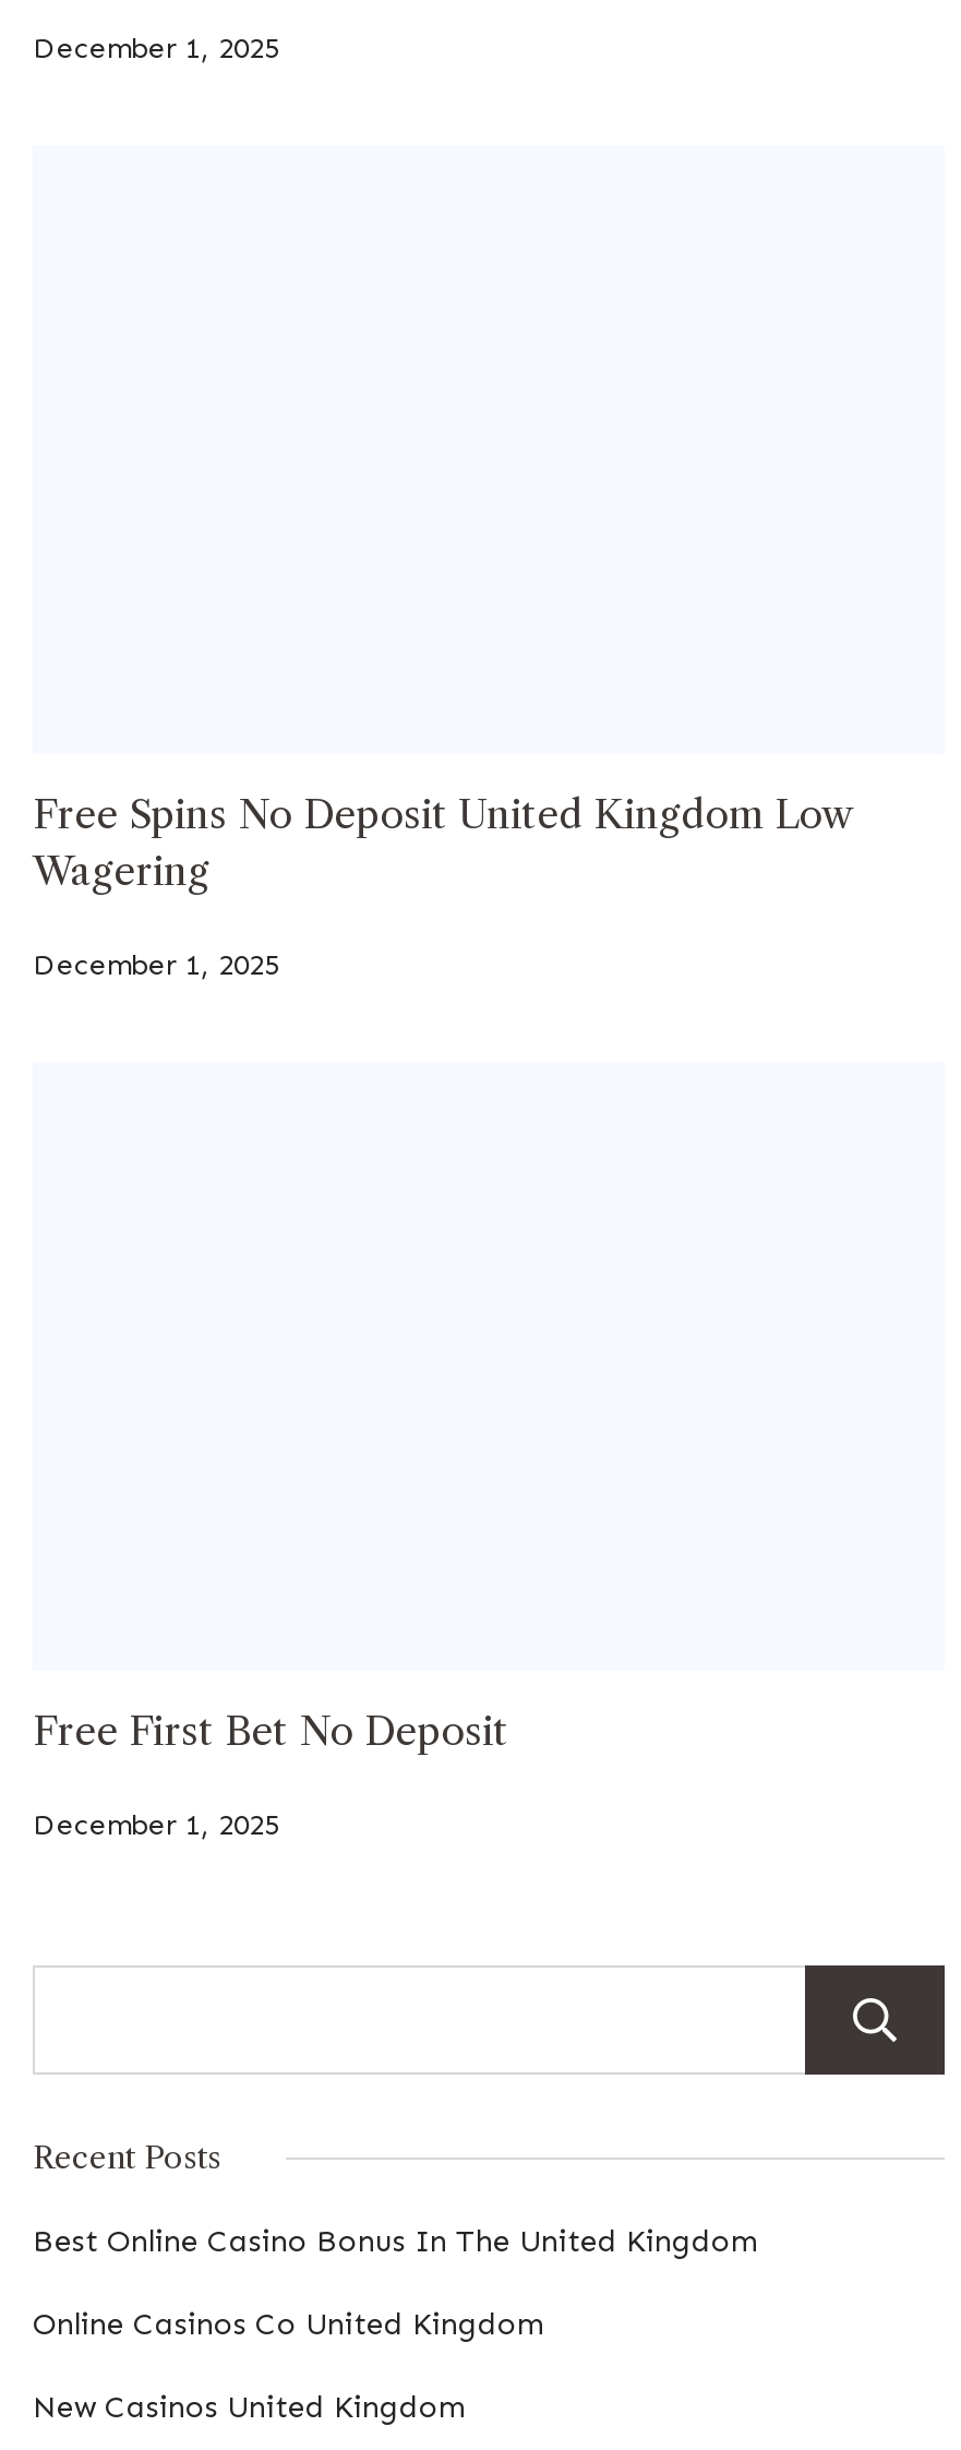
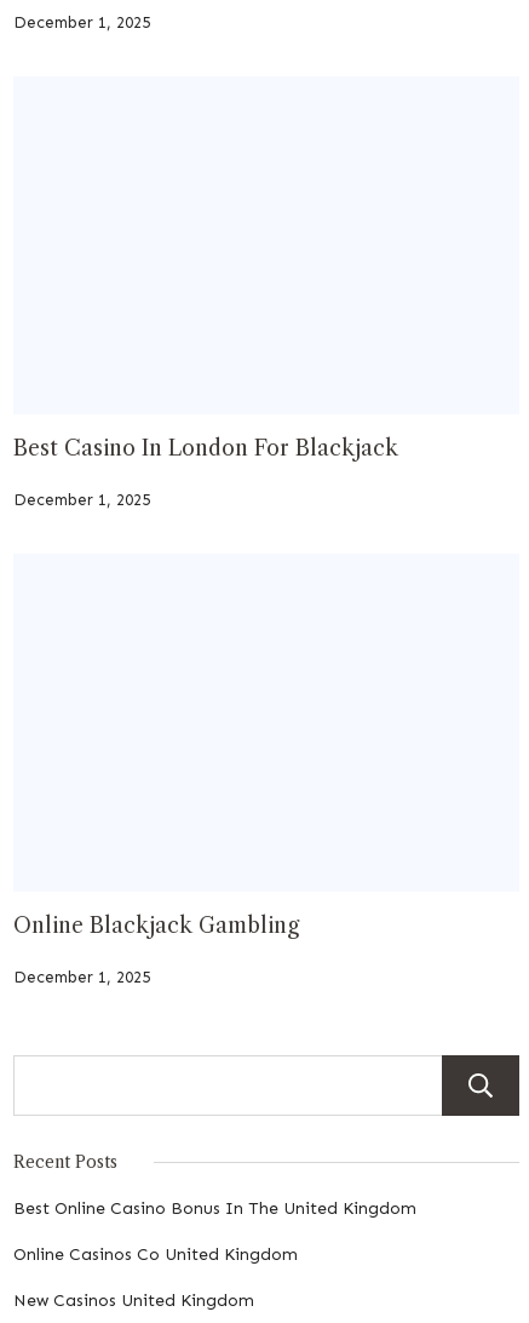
- Free Spins No Deposit United Kingdom Low
- Wagering
+ Best Casino In London For Blackjack

- Free First Bet No Deposit
+ Online Blackjack Gambling
